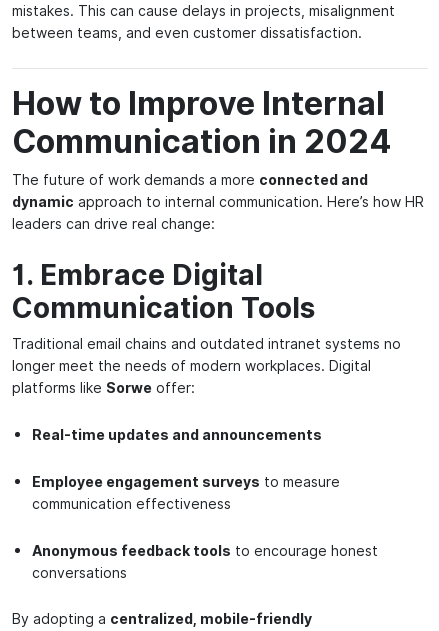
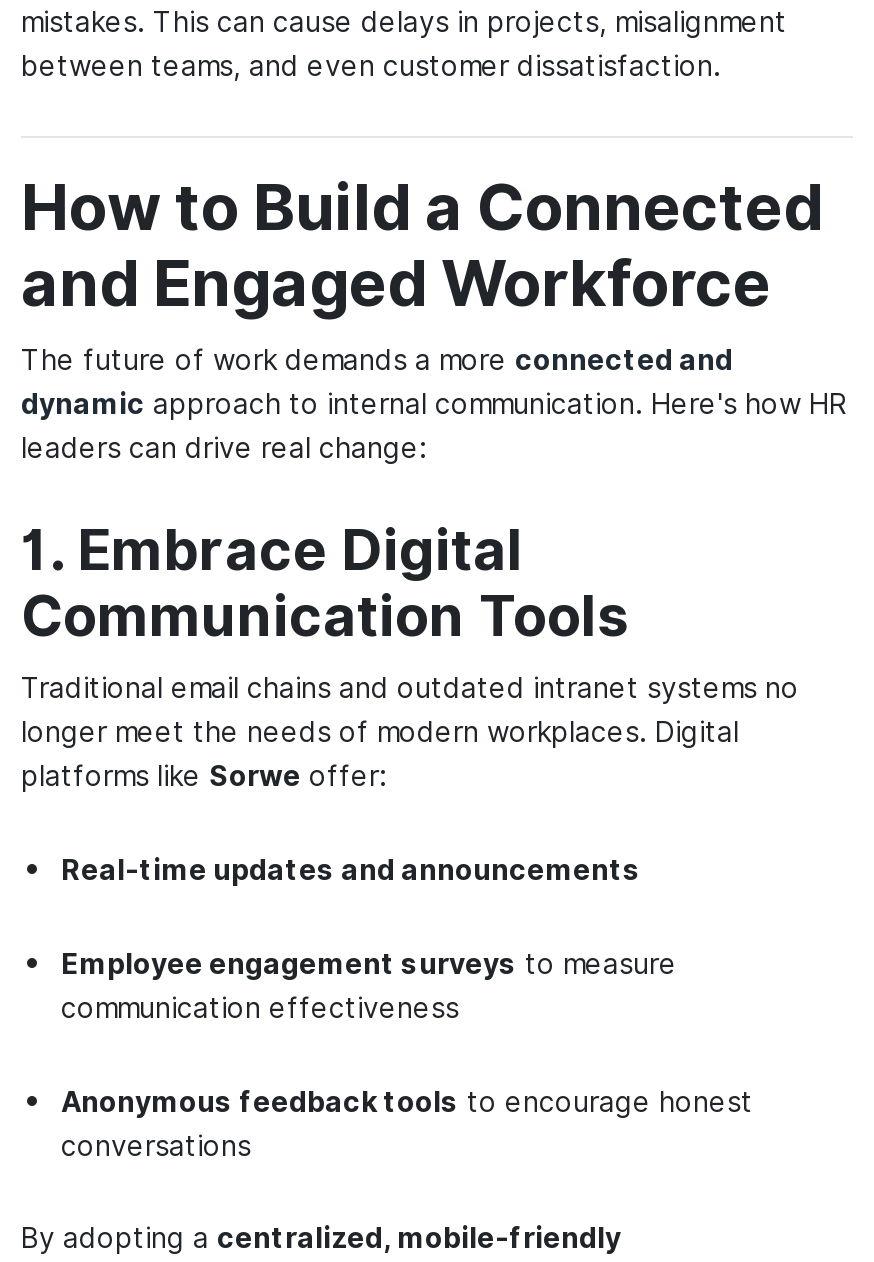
- How to Improve Internal
- Communication in 2024
+ How to Build a Connected
+ and Engaged Workforce

- dynamic approach to internal communication. Here’s how HR
+ dynamic approach to internal communication. Here's how HR
